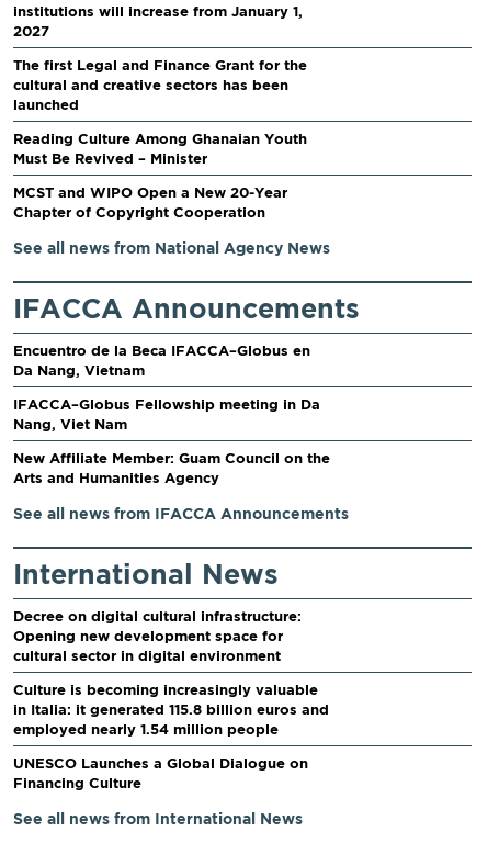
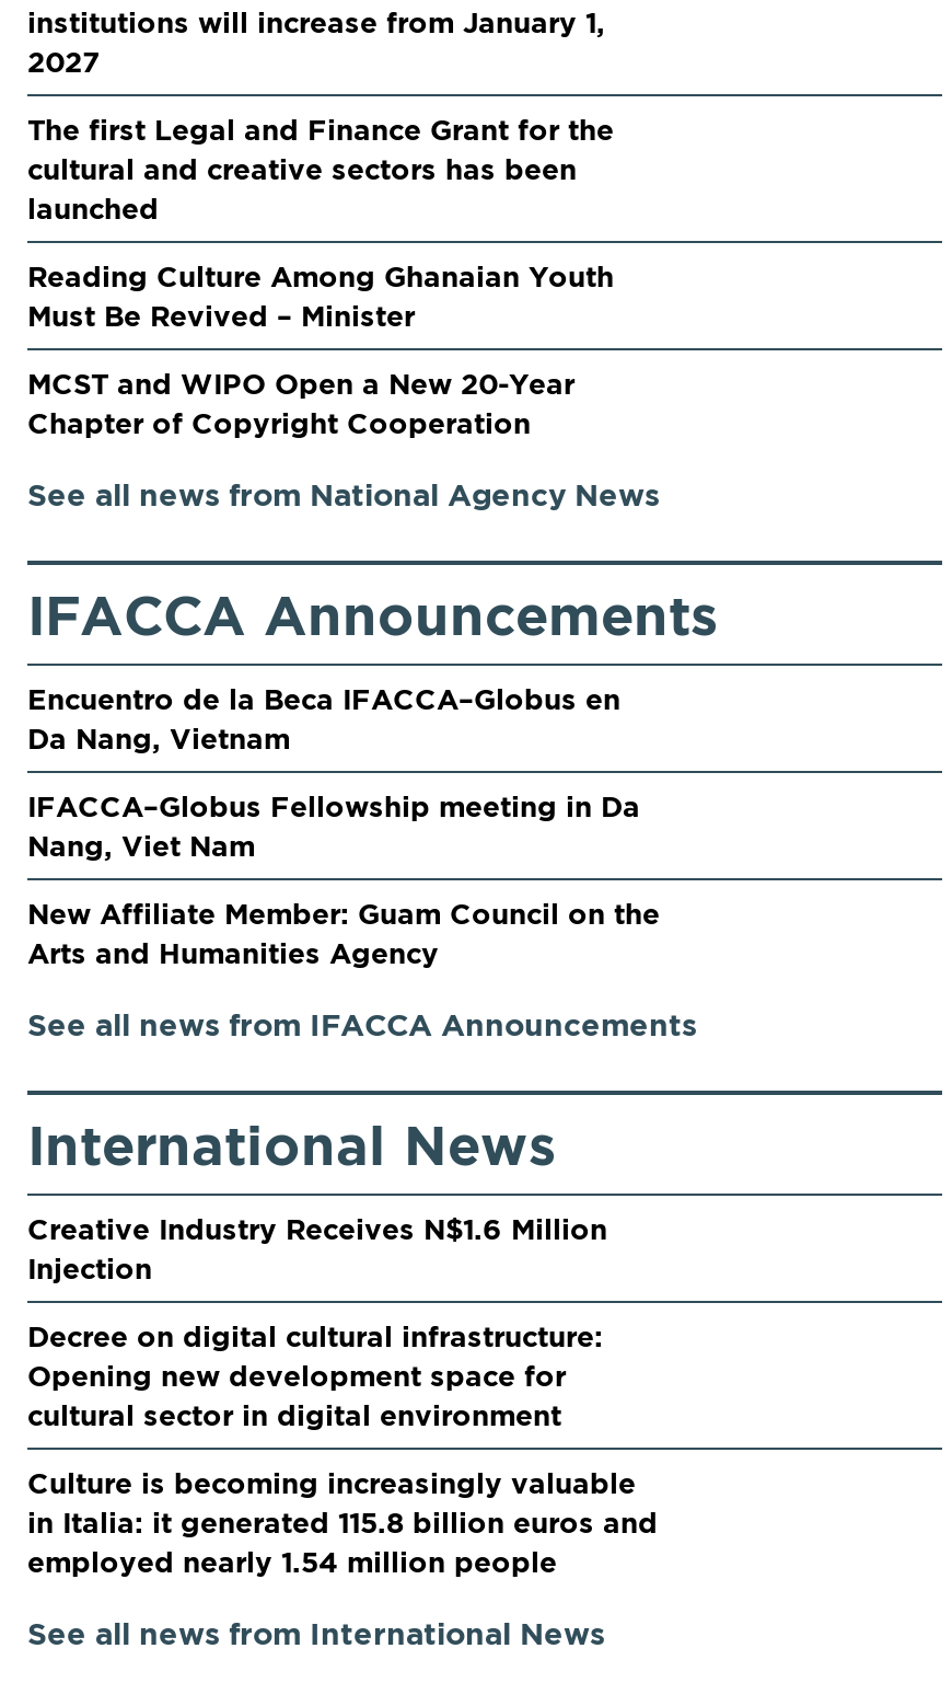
+ Creative Industry Receives N$1.6 Million
+ Injection

moved down: Decree on digital cultural infrastructure: | Opening new development space for | cultural sector in digital environment | Culture is becoming increasingly valuable | in Italia: it generated 115.8 billion euros and | employed nearly 1.54 million people

- UNESCO Launches a Global Dialogue on
- Financing Culture
